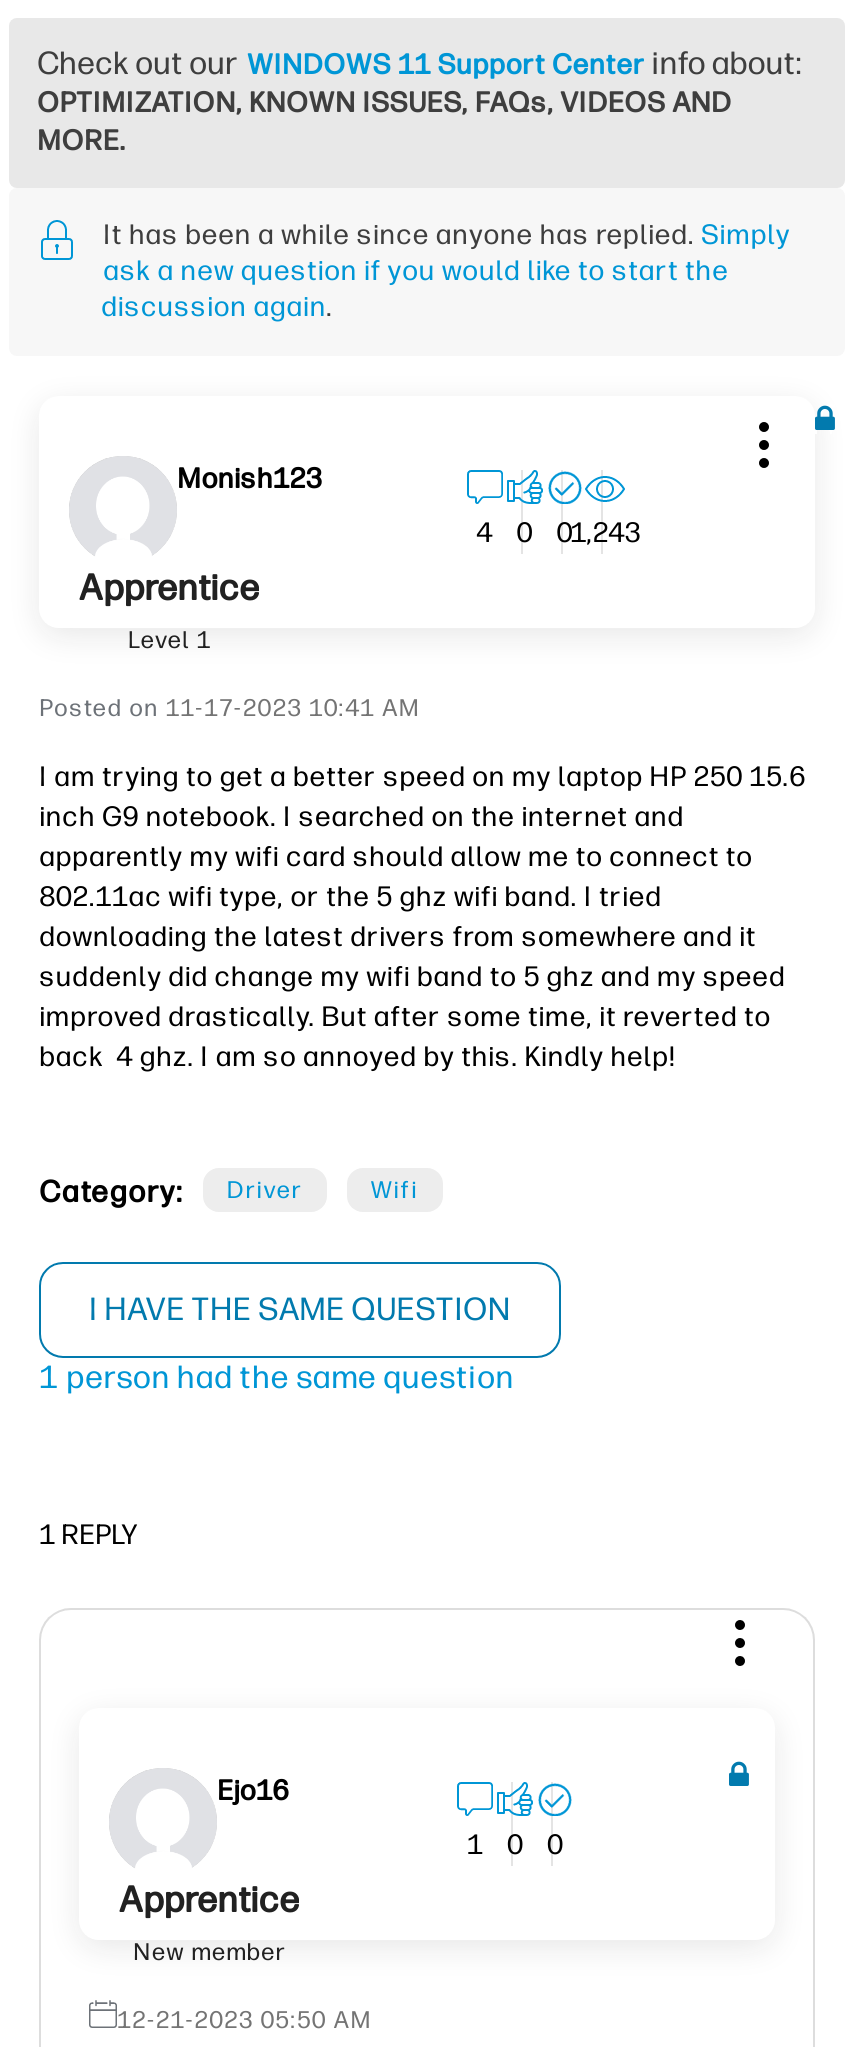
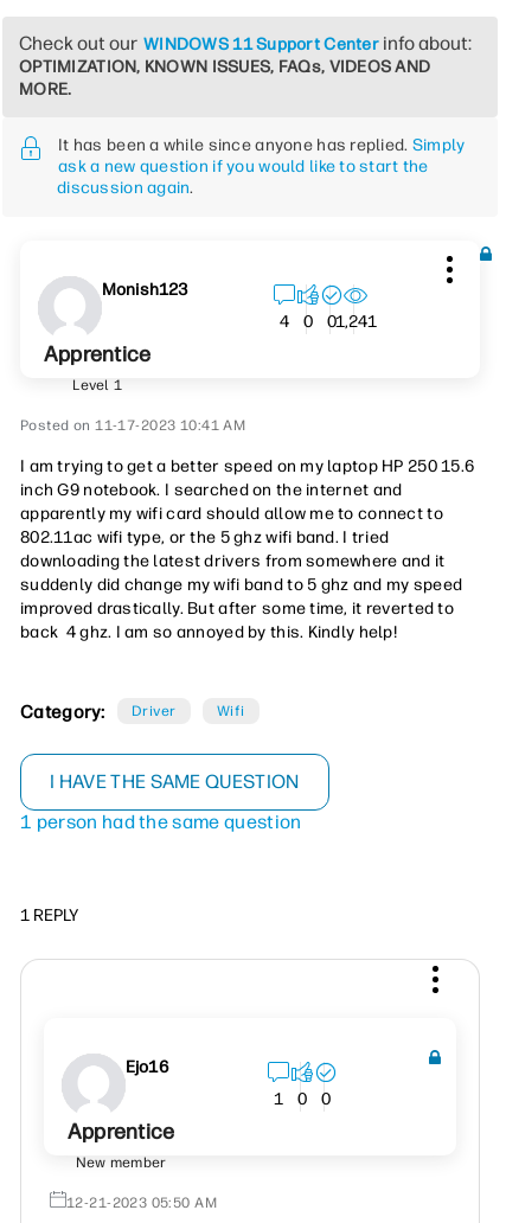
- 4 0 01,243
+ 4 0 01,241
